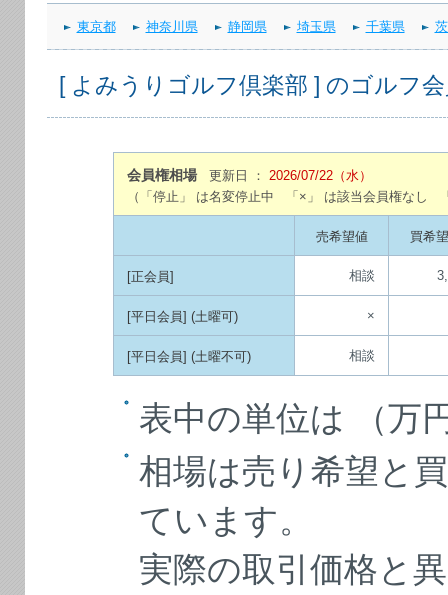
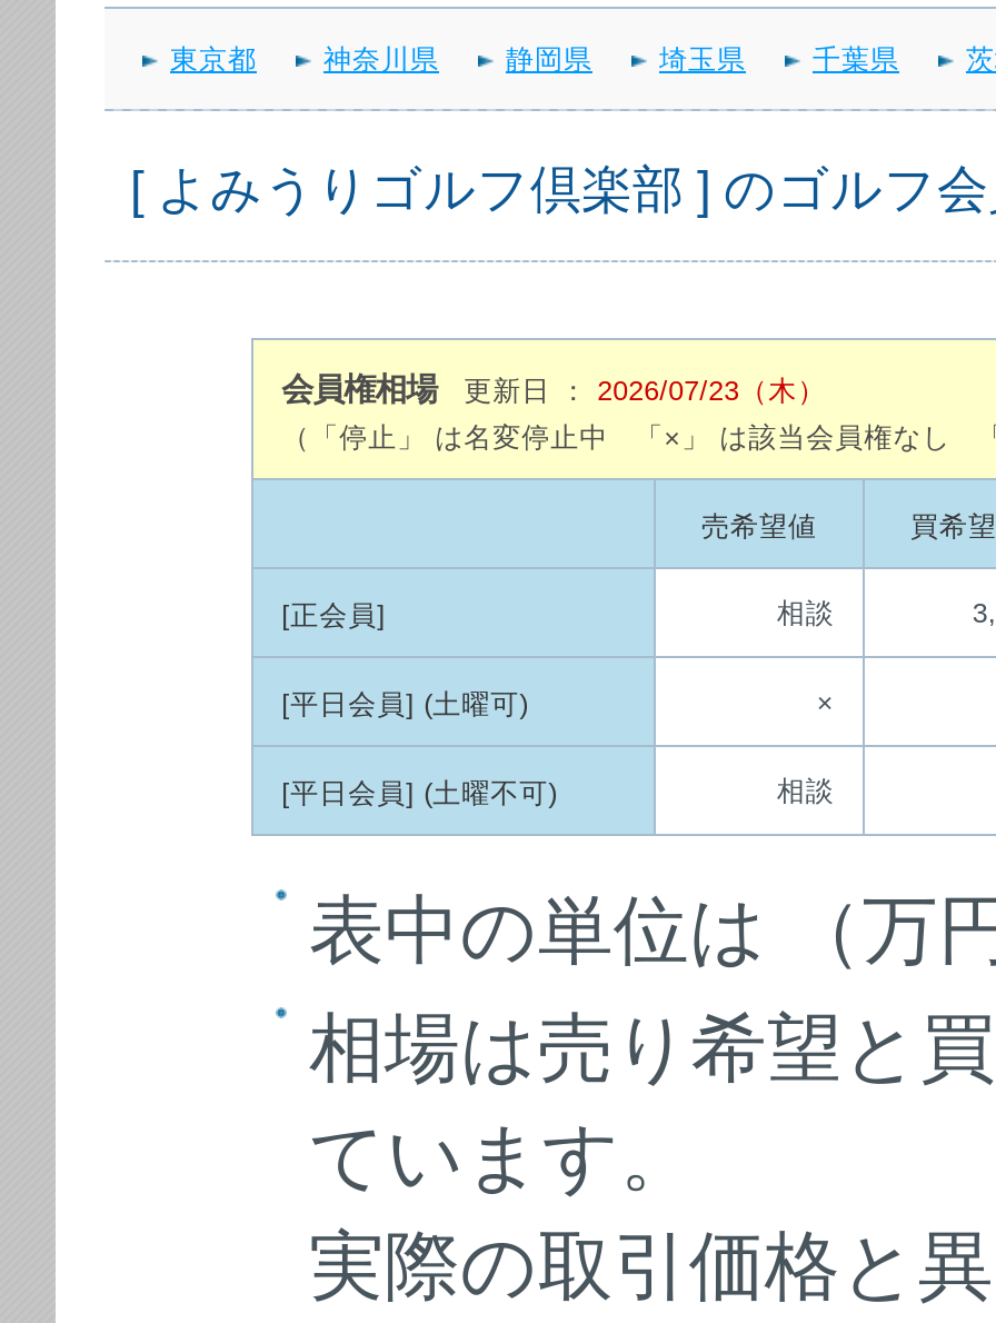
- 会員権相場更新日 ：2026/07/22（水）
+ 会員権相場更新日 ：2026/07/23（木）
